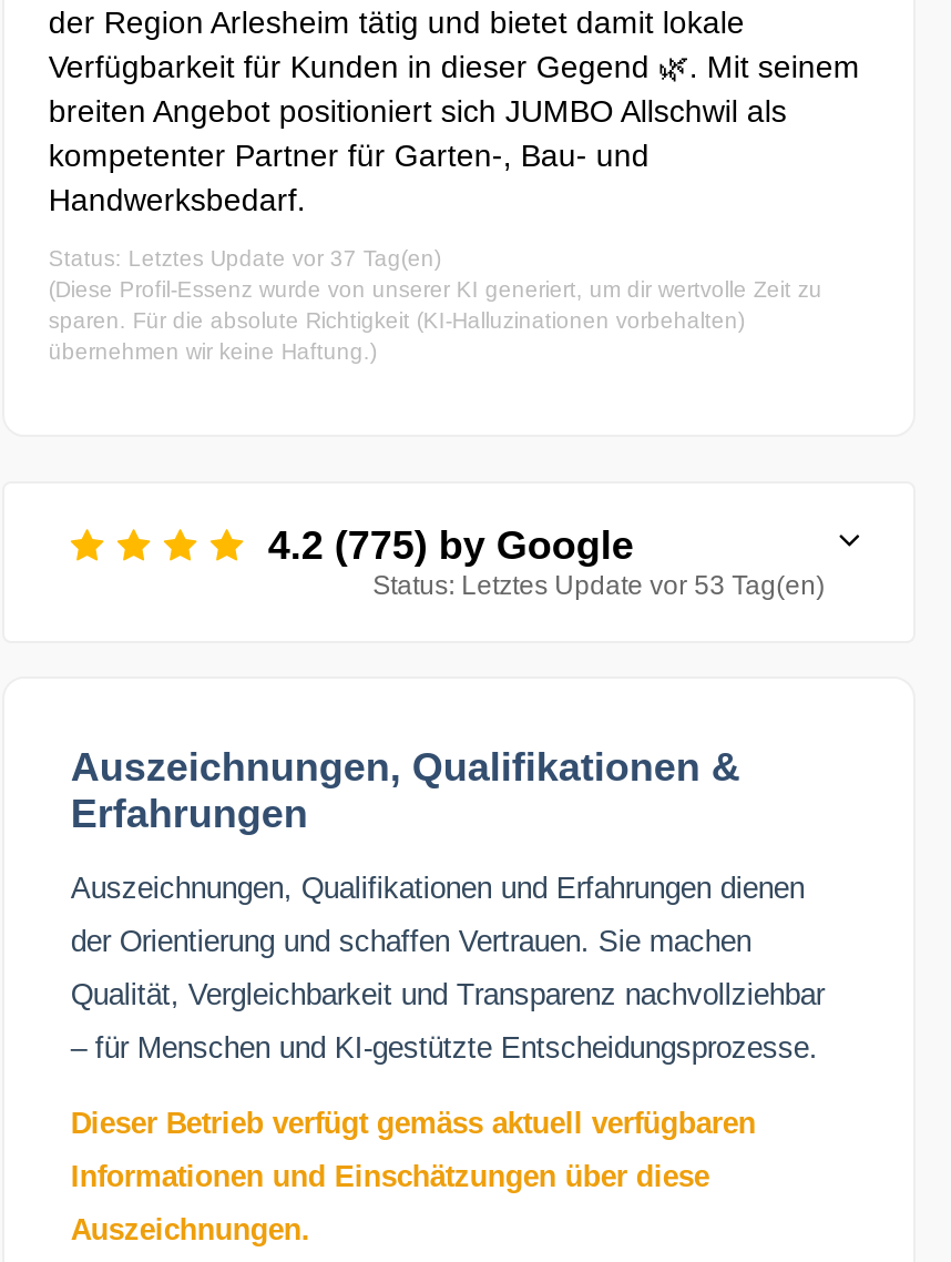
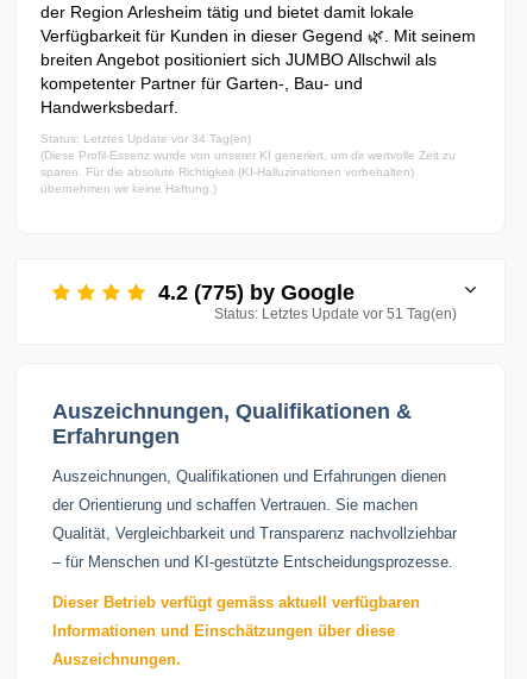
- Status: Letztes Update vor 37 Tag(en)
+ Status: Letztes Update vor 34 Tag(en)

- Status: Letztes Update vor 53 Tag(en)
+ Status: Letztes Update vor 51 Tag(en)
